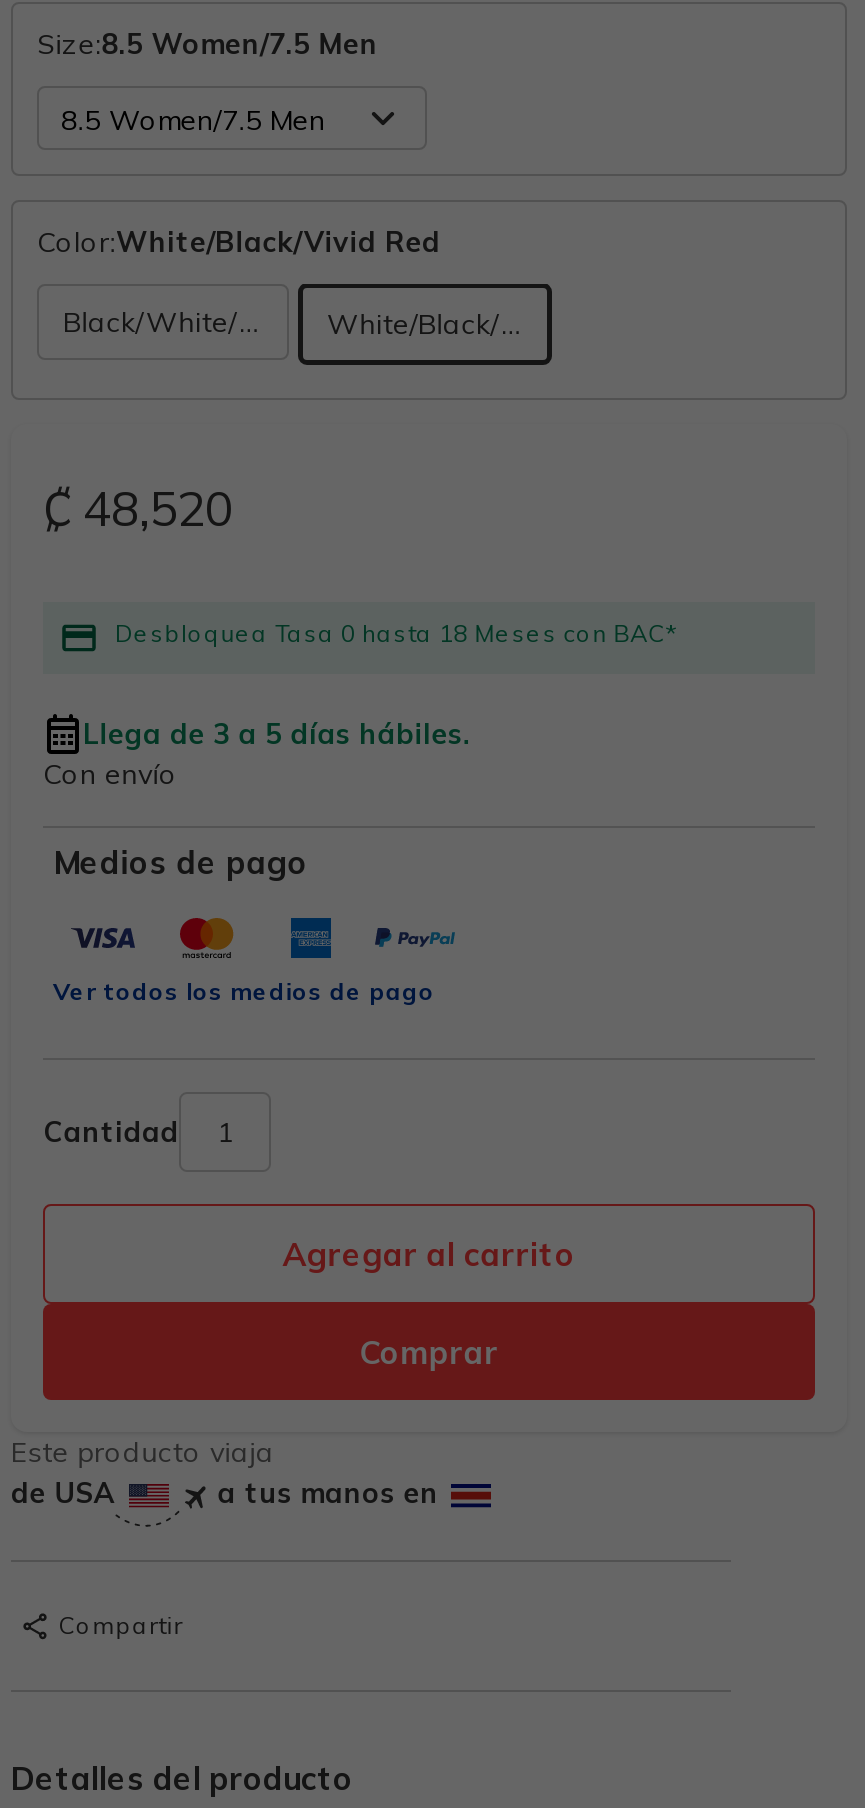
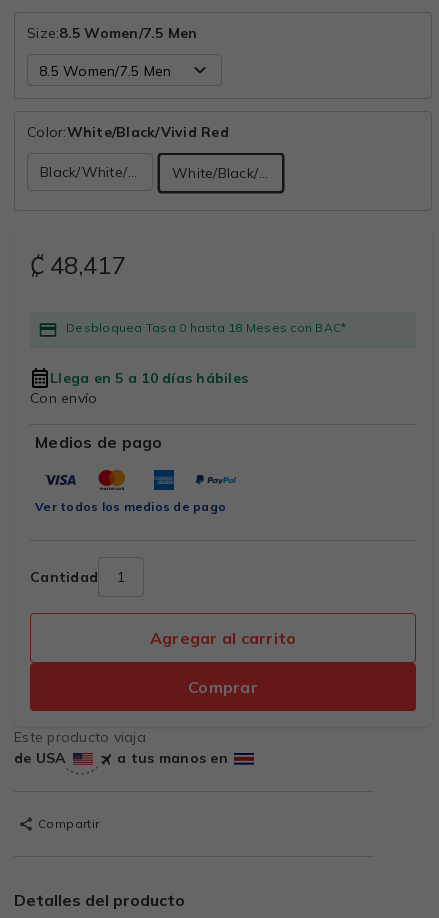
- ₡ 48,520
+ ₡ 48,417

- Llega de 3 a 5 días hábiles.
+ Llega en 5 a 10 días hábiles
